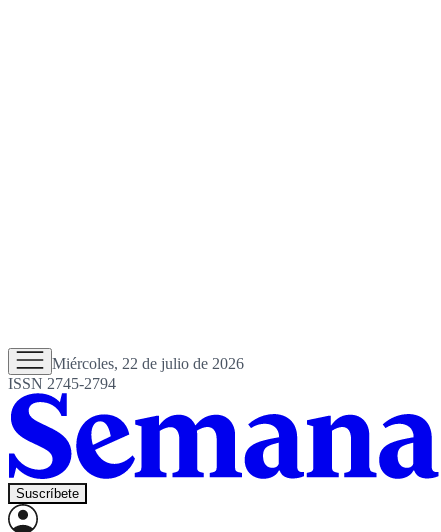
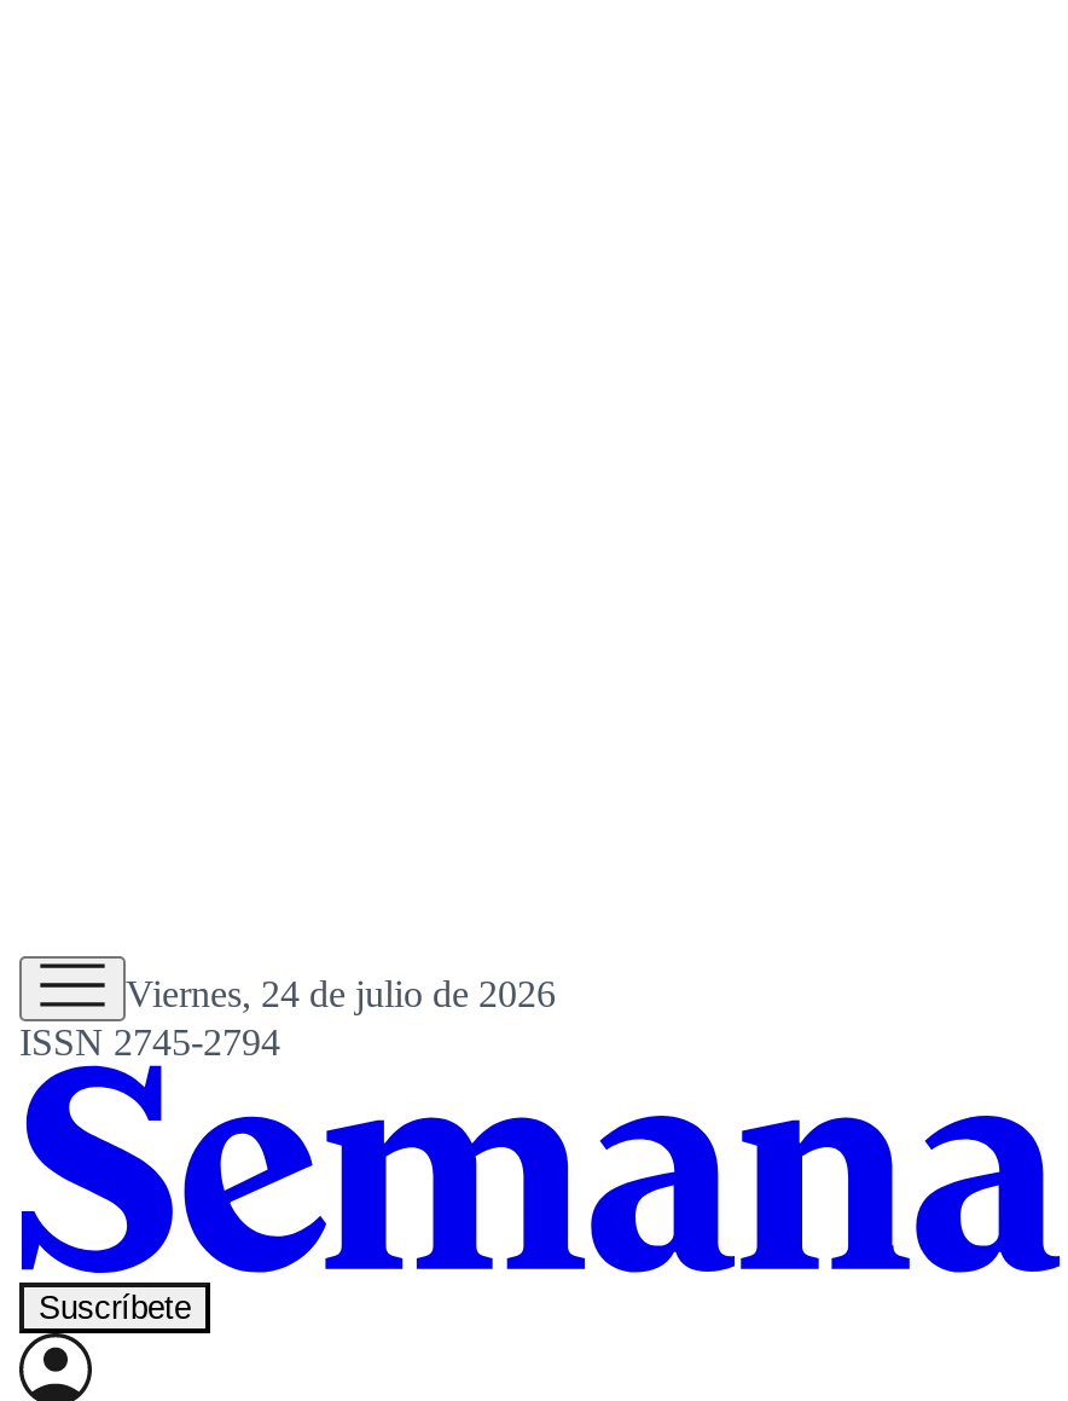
- Miércoles, 22 de julio de 2026
+ Viernes, 24 de julio de 2026
